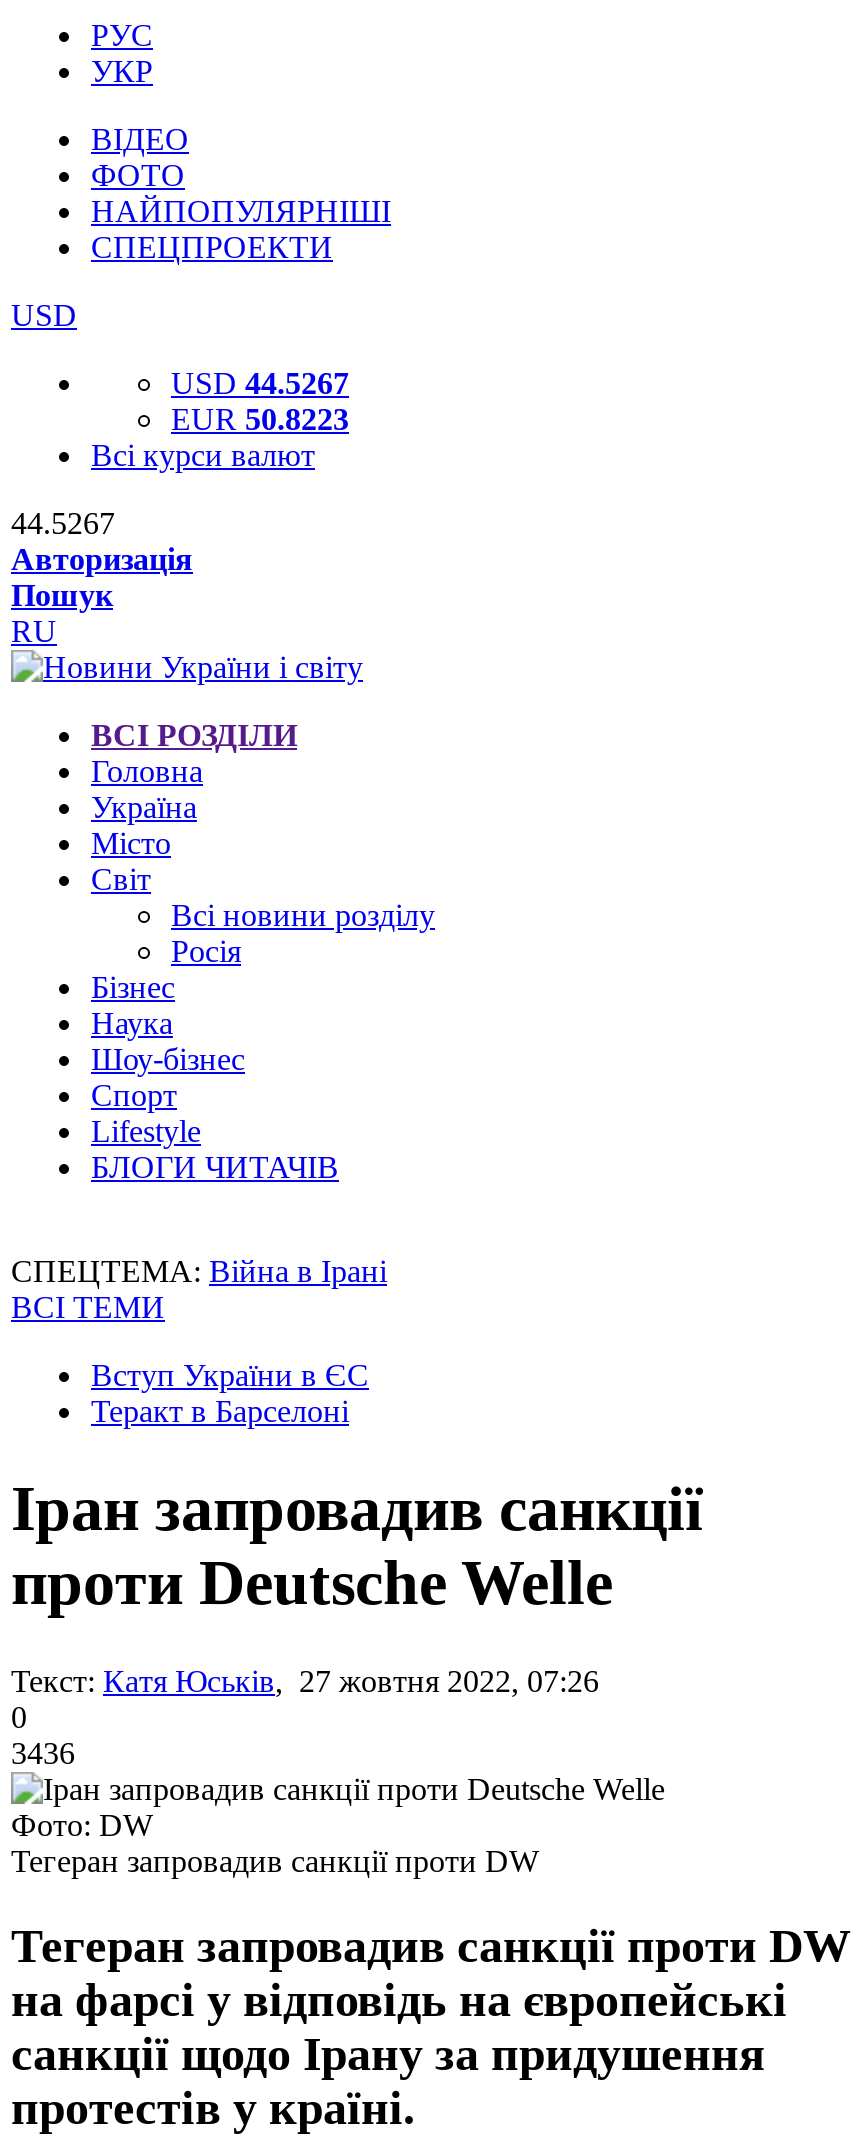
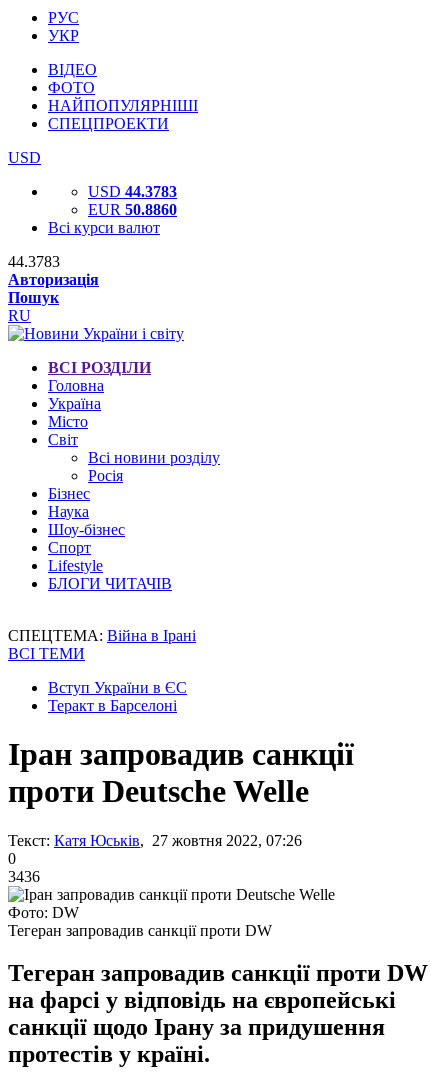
- USD 44.5267
+ USD 44.3783

- EUR 50.8223
+ EUR 50.8860

- 44.5267
+ 44.3783
